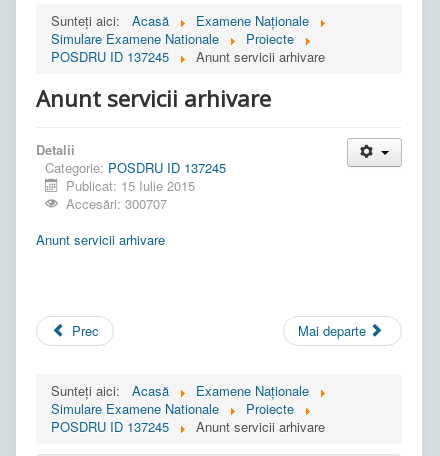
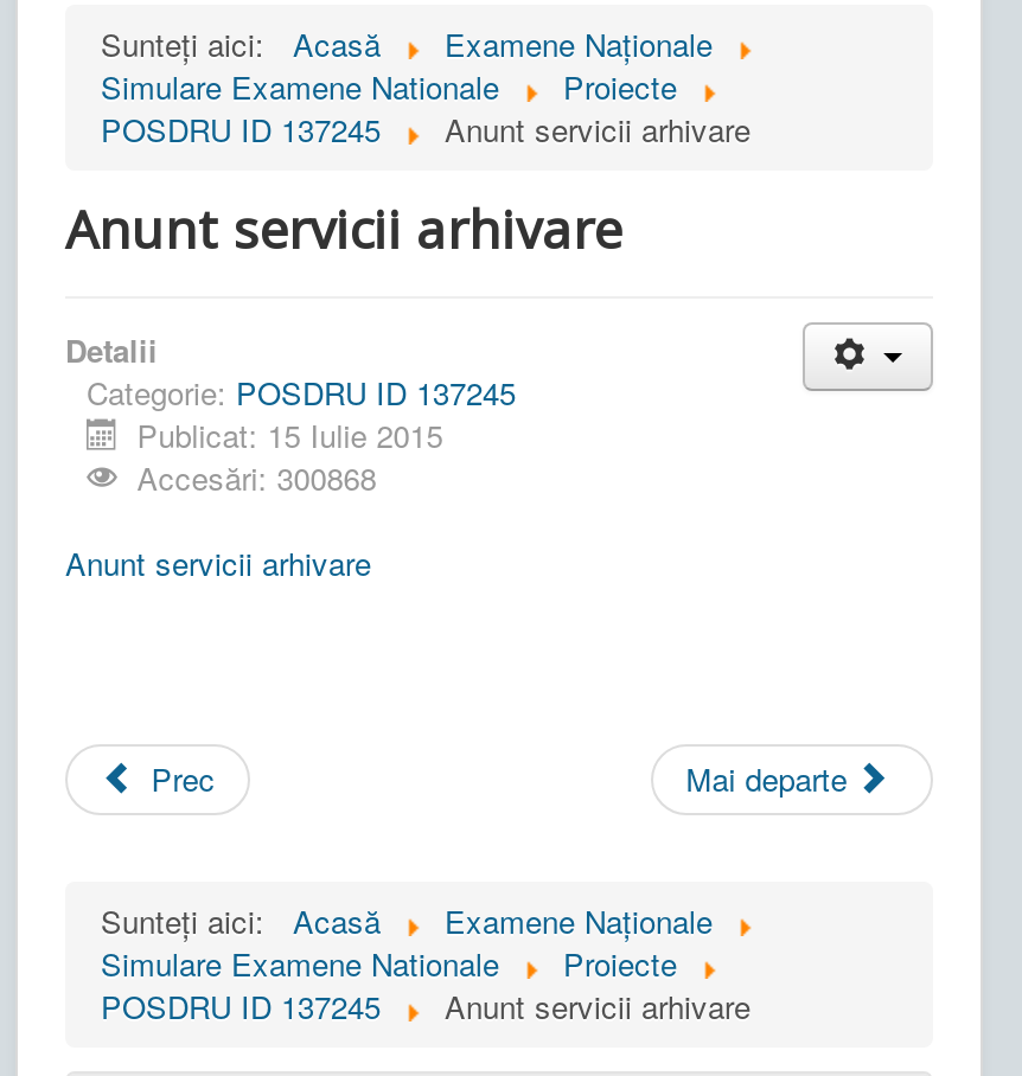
- Accesări: 300707
+ Accesări: 300868
